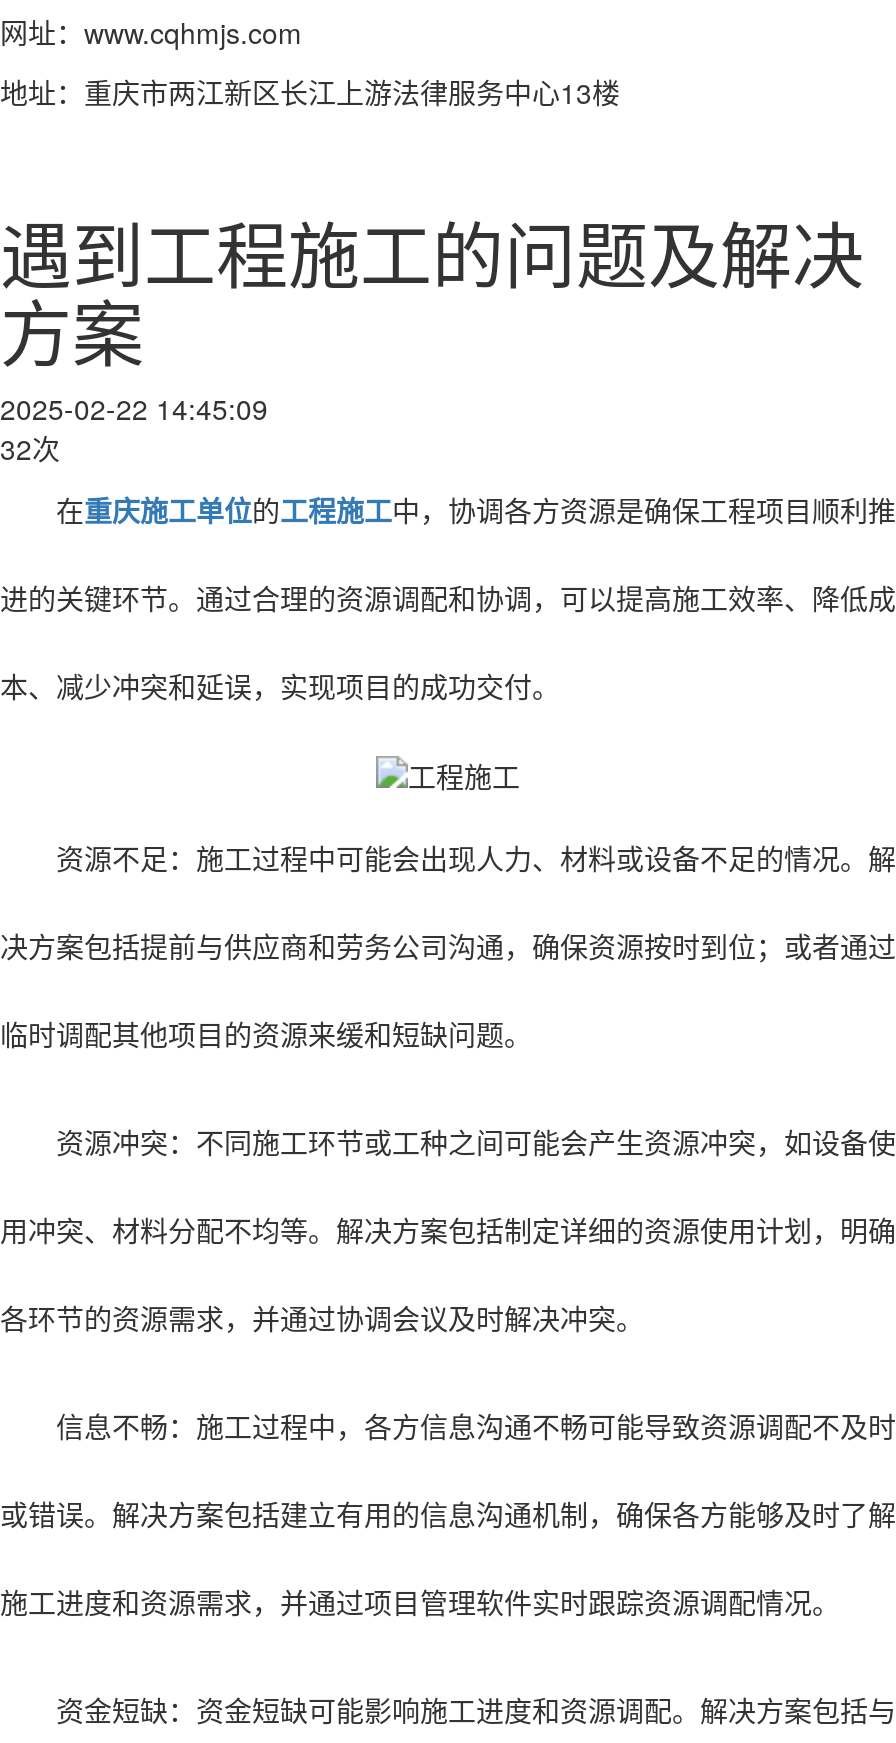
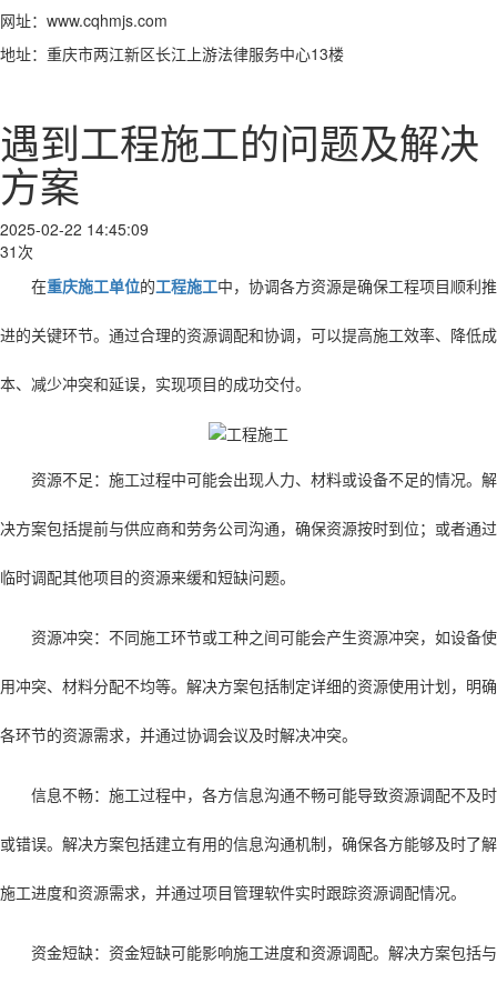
- 32次
+ 31次
